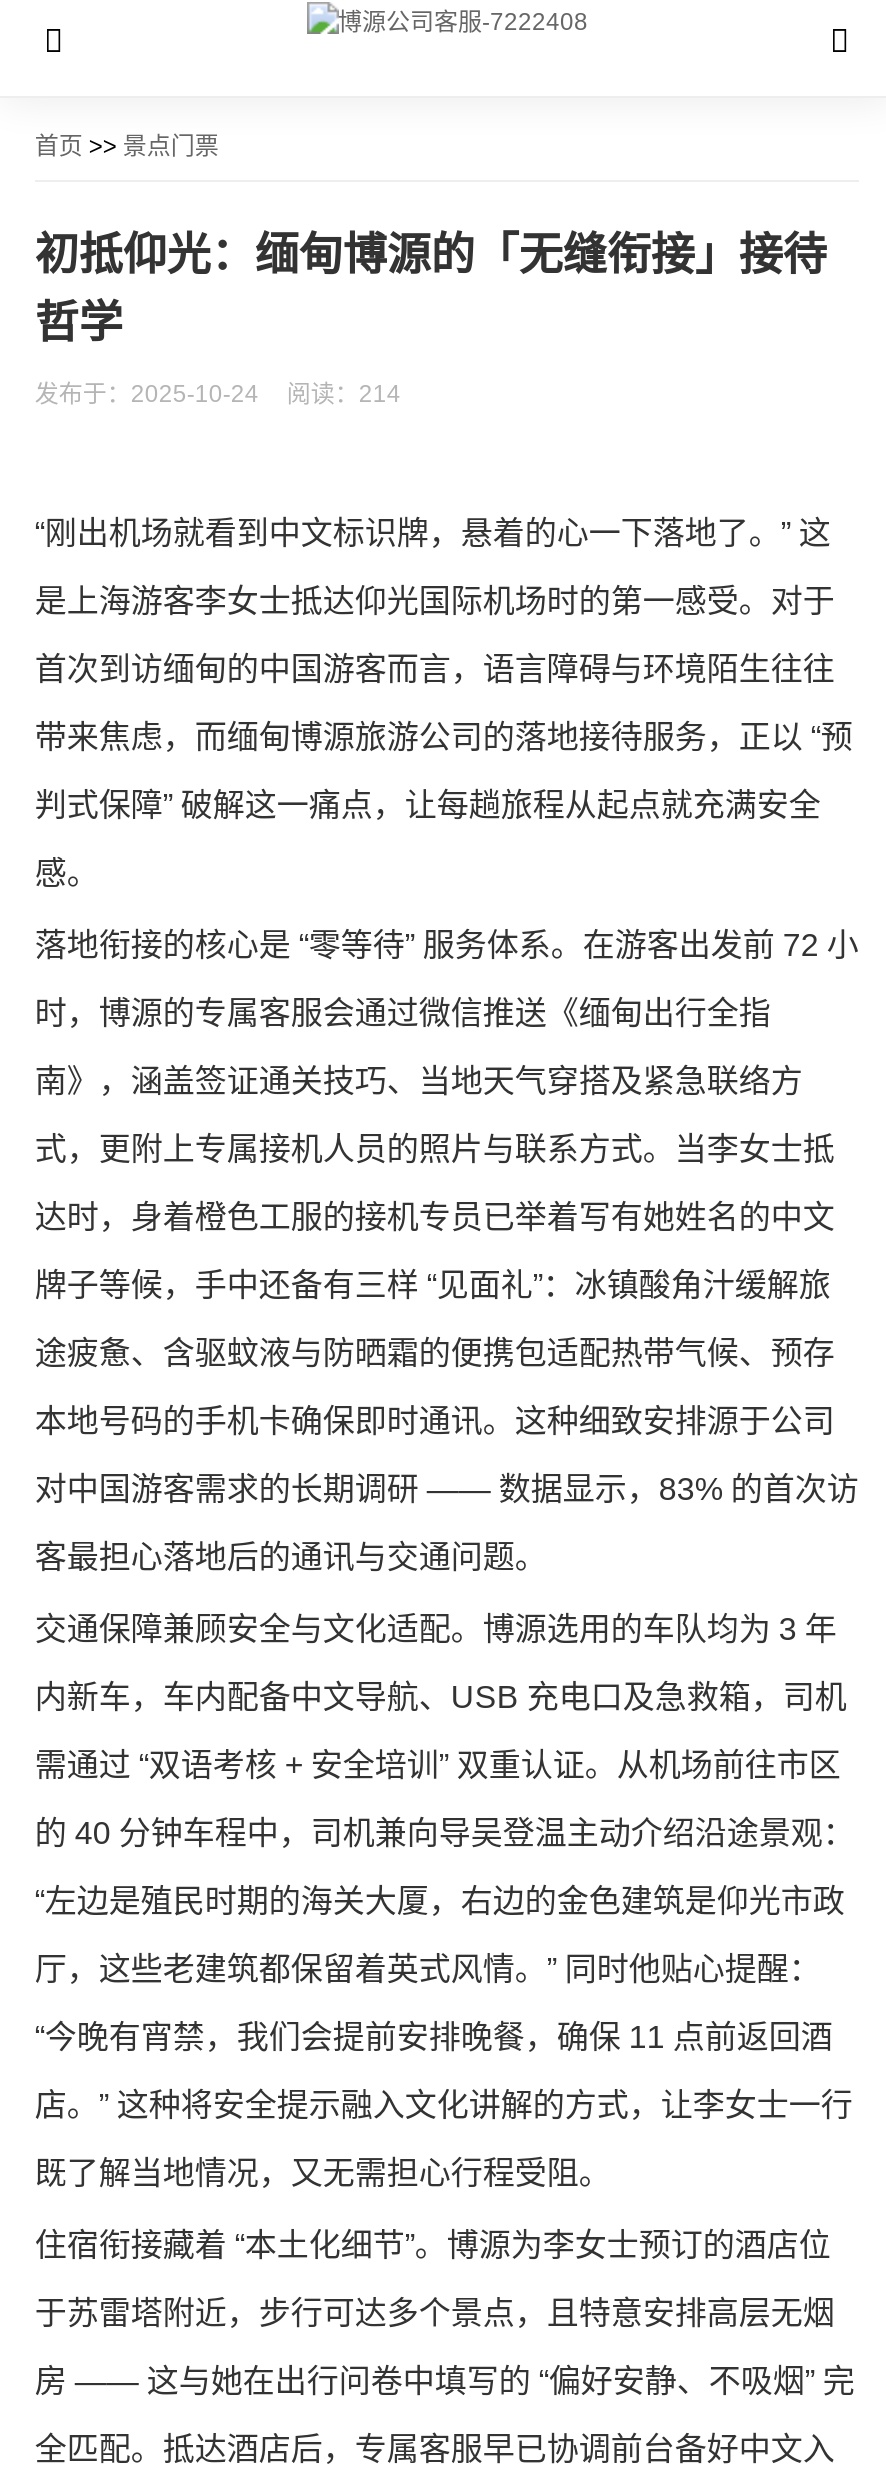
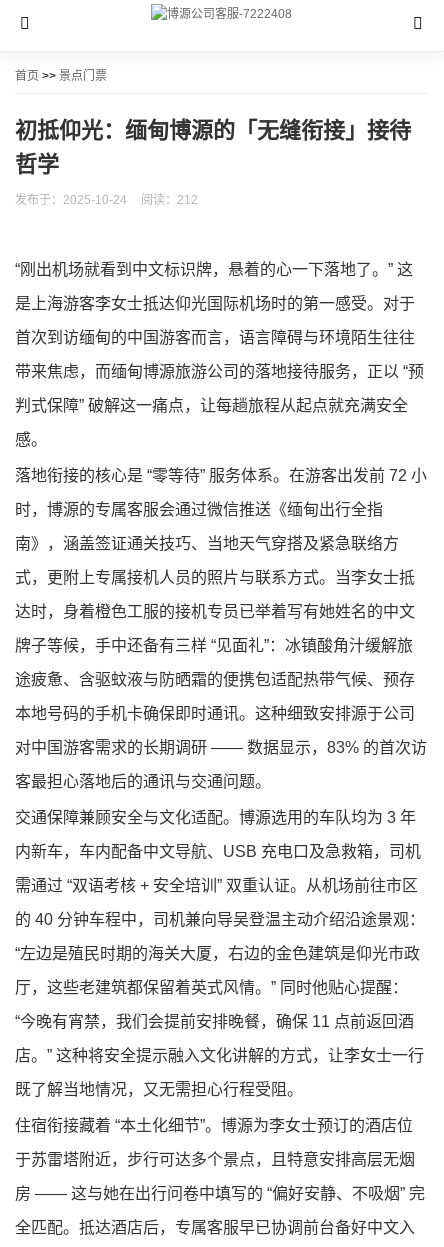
- 发布于：2025-10-24 阅读：214
+ 发布于：2025-10-24 阅读：212
